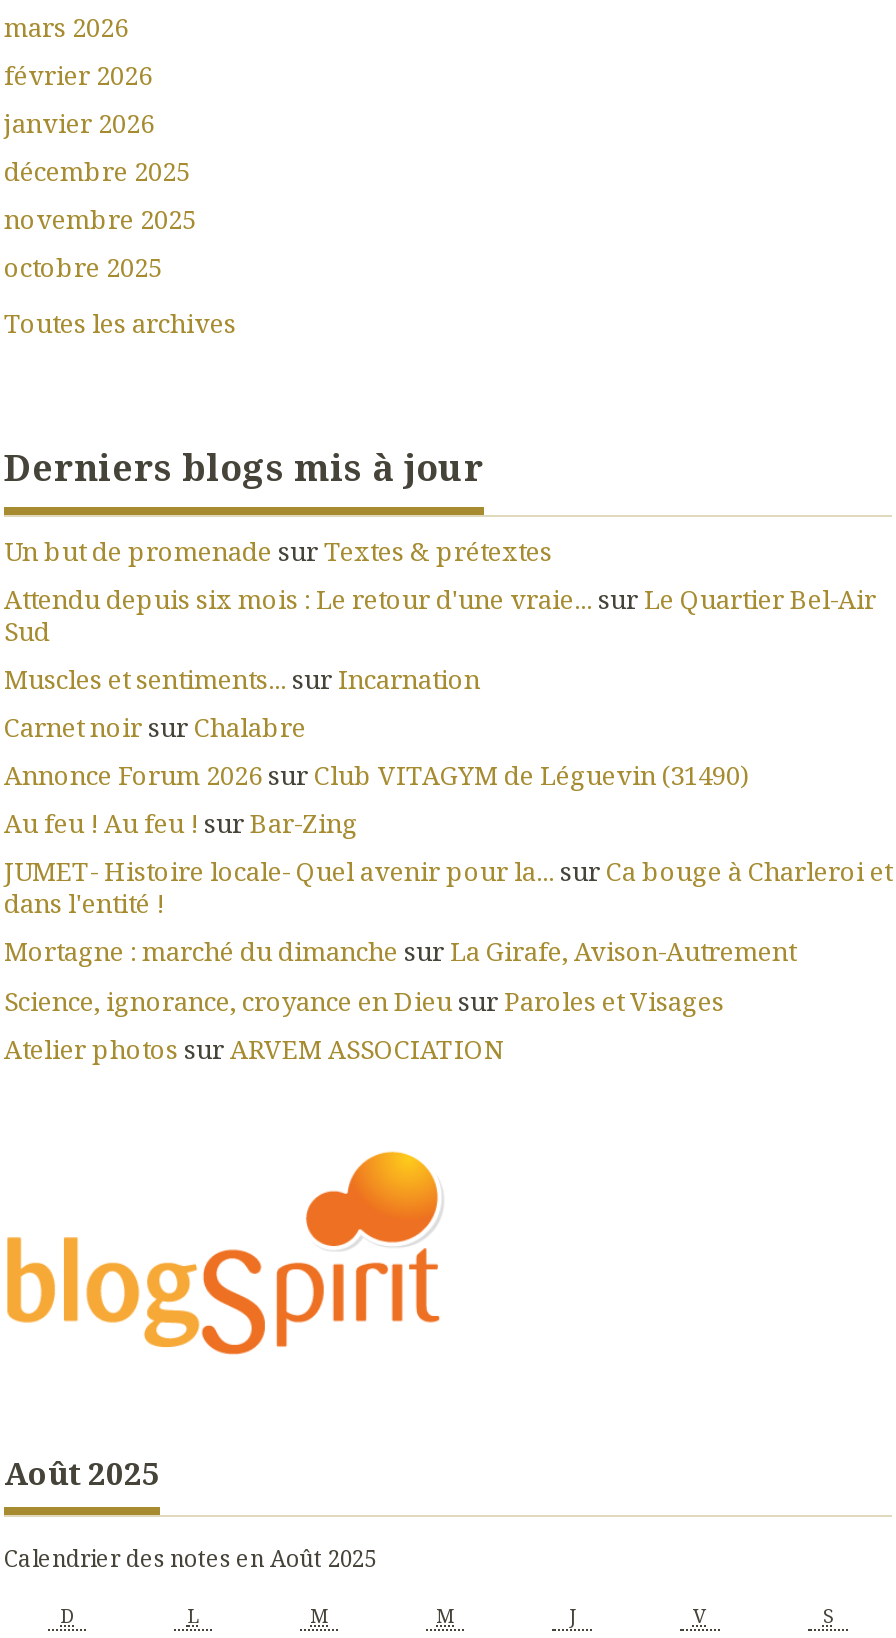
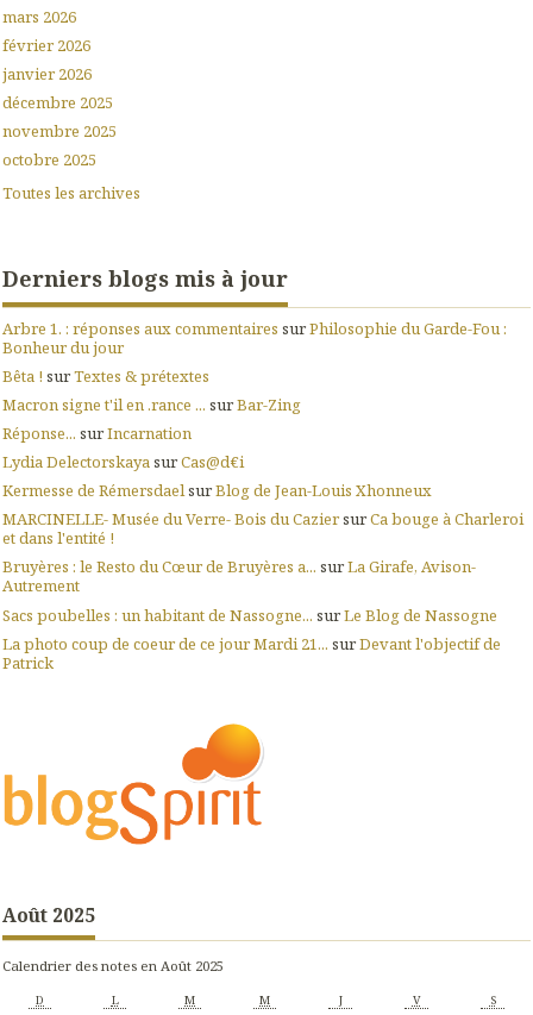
- Un but de promenade sur Textes & prétextes
- Attendu depuis six mois : Le retour d'une vraie... sur Le Quartier Bel-Air
- Sud
- Muscles et sentiments... sur Incarnation
- Carnet noir sur Chalabre
- Annonce Forum 2026 sur Club VITAGYM de Léguevin (31490)
- Au feu ! Au feu ! sur Bar-Zing
- JUMET- Histoire locale- Quel avenir pour la... sur Ca bouge à Charleroi et
- dans l'entité !
- Mortagne : marché du dimanche sur La Girafe, Avison-Autrement
- Science, ignorance, croyance en Dieu sur Paroles et Visages
- Atelier photos sur ARVEM ASSOCIATION
+ Arbre 1. : réponses aux commentaires sur Philosophie du Garde-Fou :
+ Bonheur du jour
+ Bêta ! sur Textes & prétextes
+ Macron signe t'il en .rance ... sur Bar-Zing
+ Réponse... sur Incarnation
+ Lydia Delectorskaya sur Cas@d€i
+ Kermesse de Rémersdael sur Blog de Jean-Louis Xhonneux
+ MARCINELLE- Musée du Verre- Bois du Cazier sur Ca bouge à Charleroi
+ et dans l'entité !
+ Bruyères : le Resto du Cœur de Bruyères a... sur La Girafe, Avison-
+ Autrement
+ Sacs poubelles : un habitant de Nassogne... sur Le Blog de Nassogne
+ La photo coup de coeur de ce jour Mardi 21... sur Devant l'objectif de
+ Patrick
